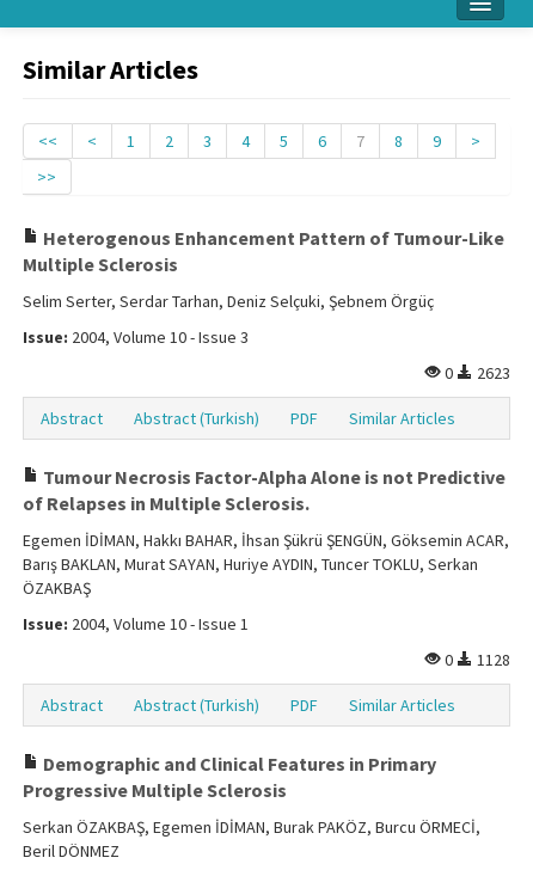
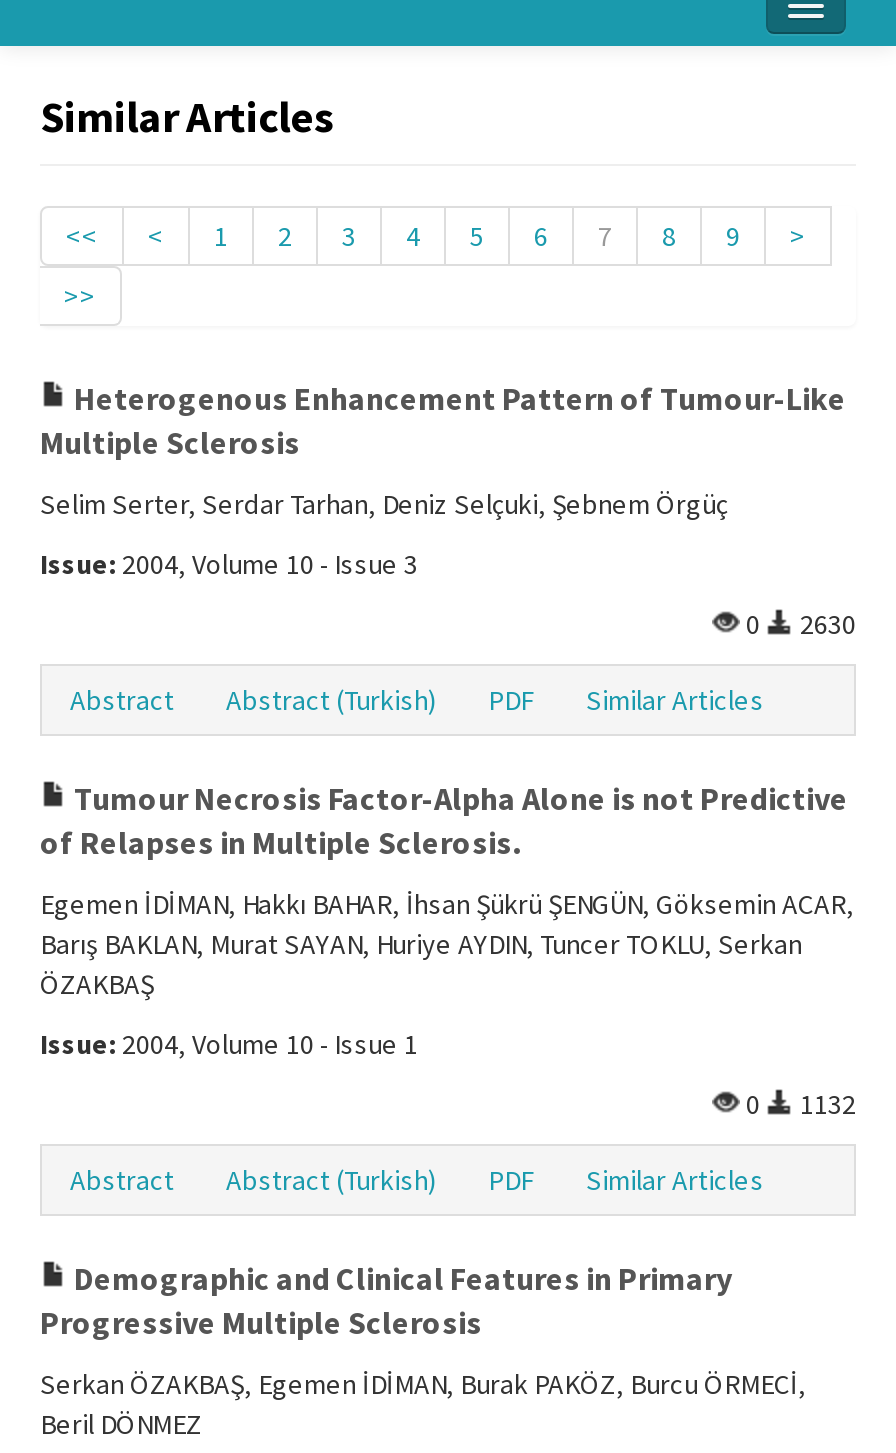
- 0 2623
+ 0 2630

- 0 1128
+ 0 1132
